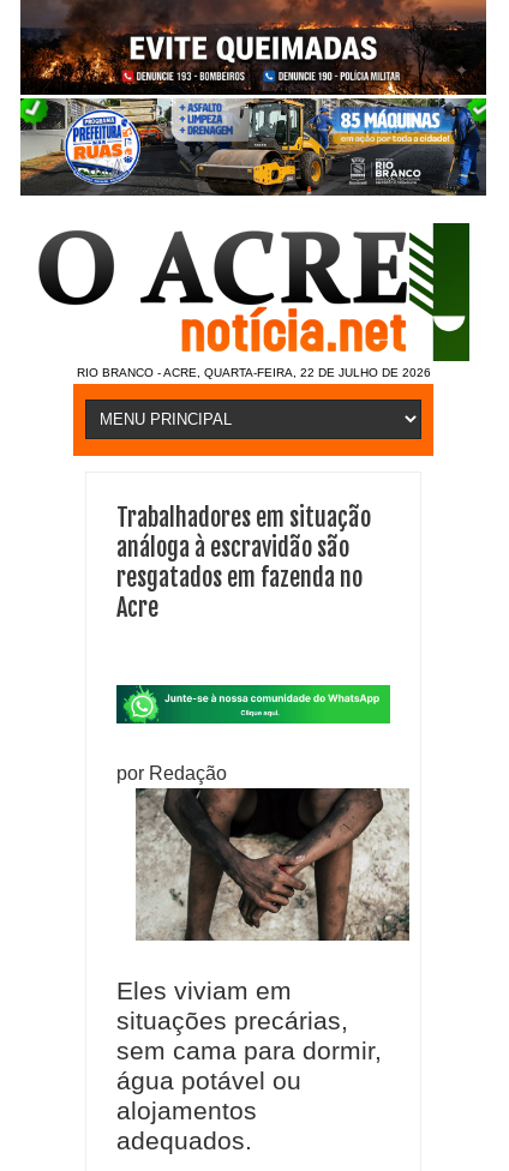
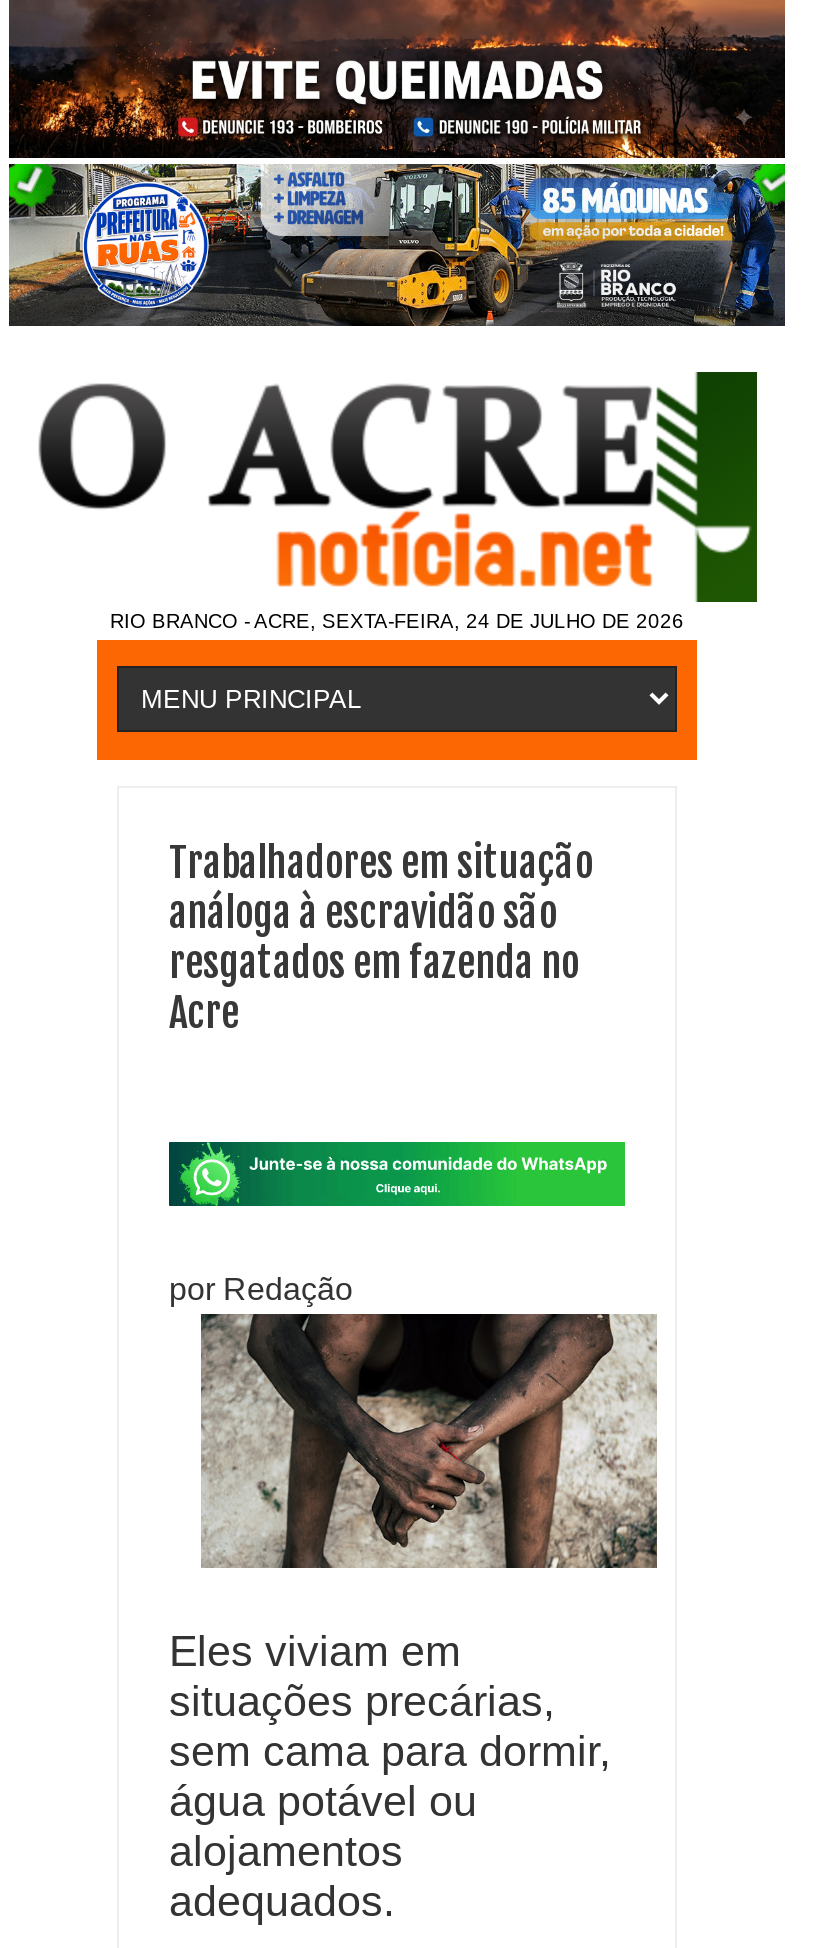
- RIO BRANCO - ACRE, QUARTA-FEIRA, 22 DE JULHO DE 2026
+ RIO BRANCO - ACRE, SEXTA-FEIRA, 24 DE JULHO DE 2026
